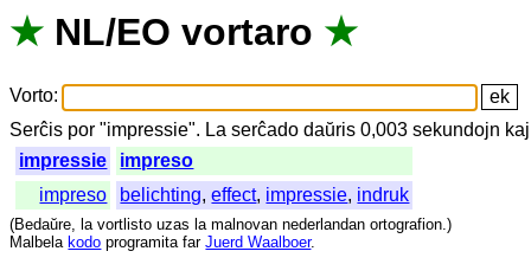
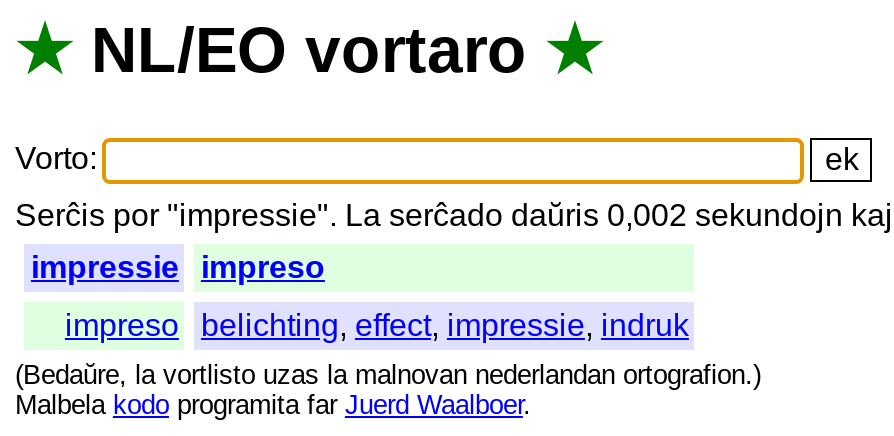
- Serĉis por "impressie". La serĉado daŭris 0,003 sekundojn kaj
+ Serĉis por "impressie". La serĉado daŭris 0,002 sekundojn kaj
